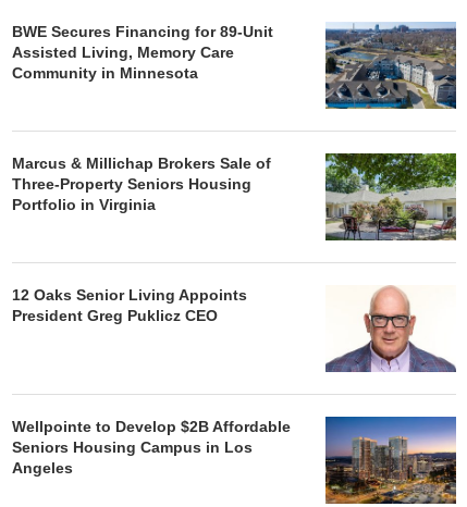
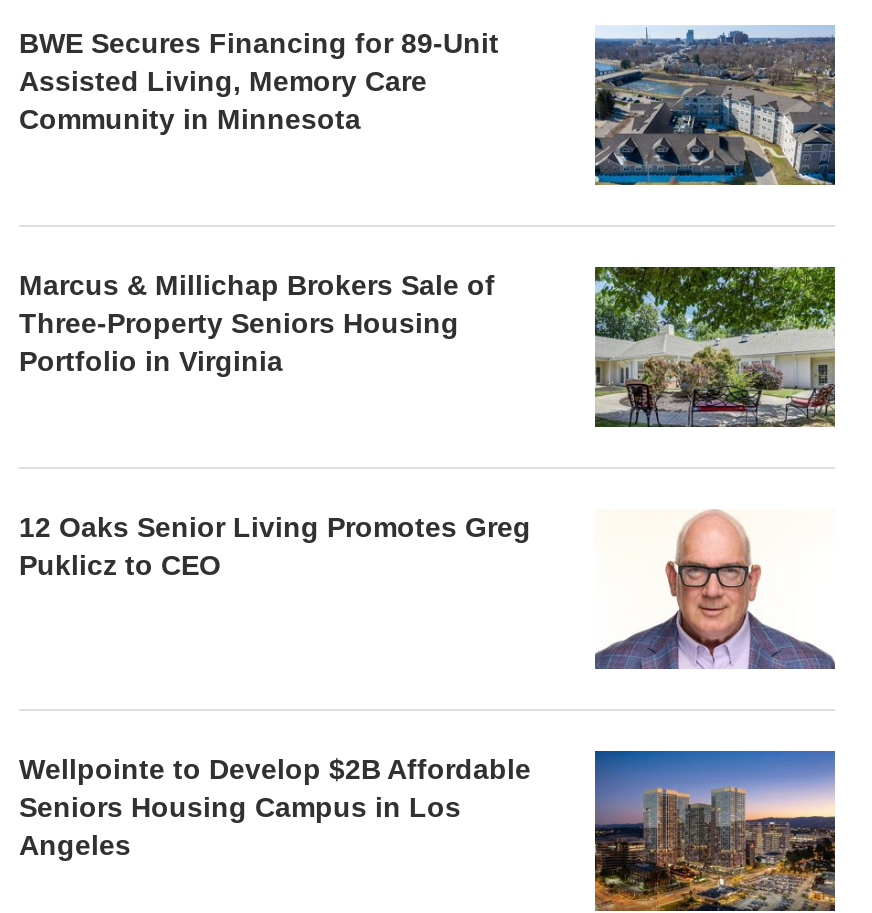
- 12 Oaks Senior Living Appoints
- President Greg Puklicz CEO
+ 12 Oaks Senior Living Promotes Greg
+ Puklicz to CEO
